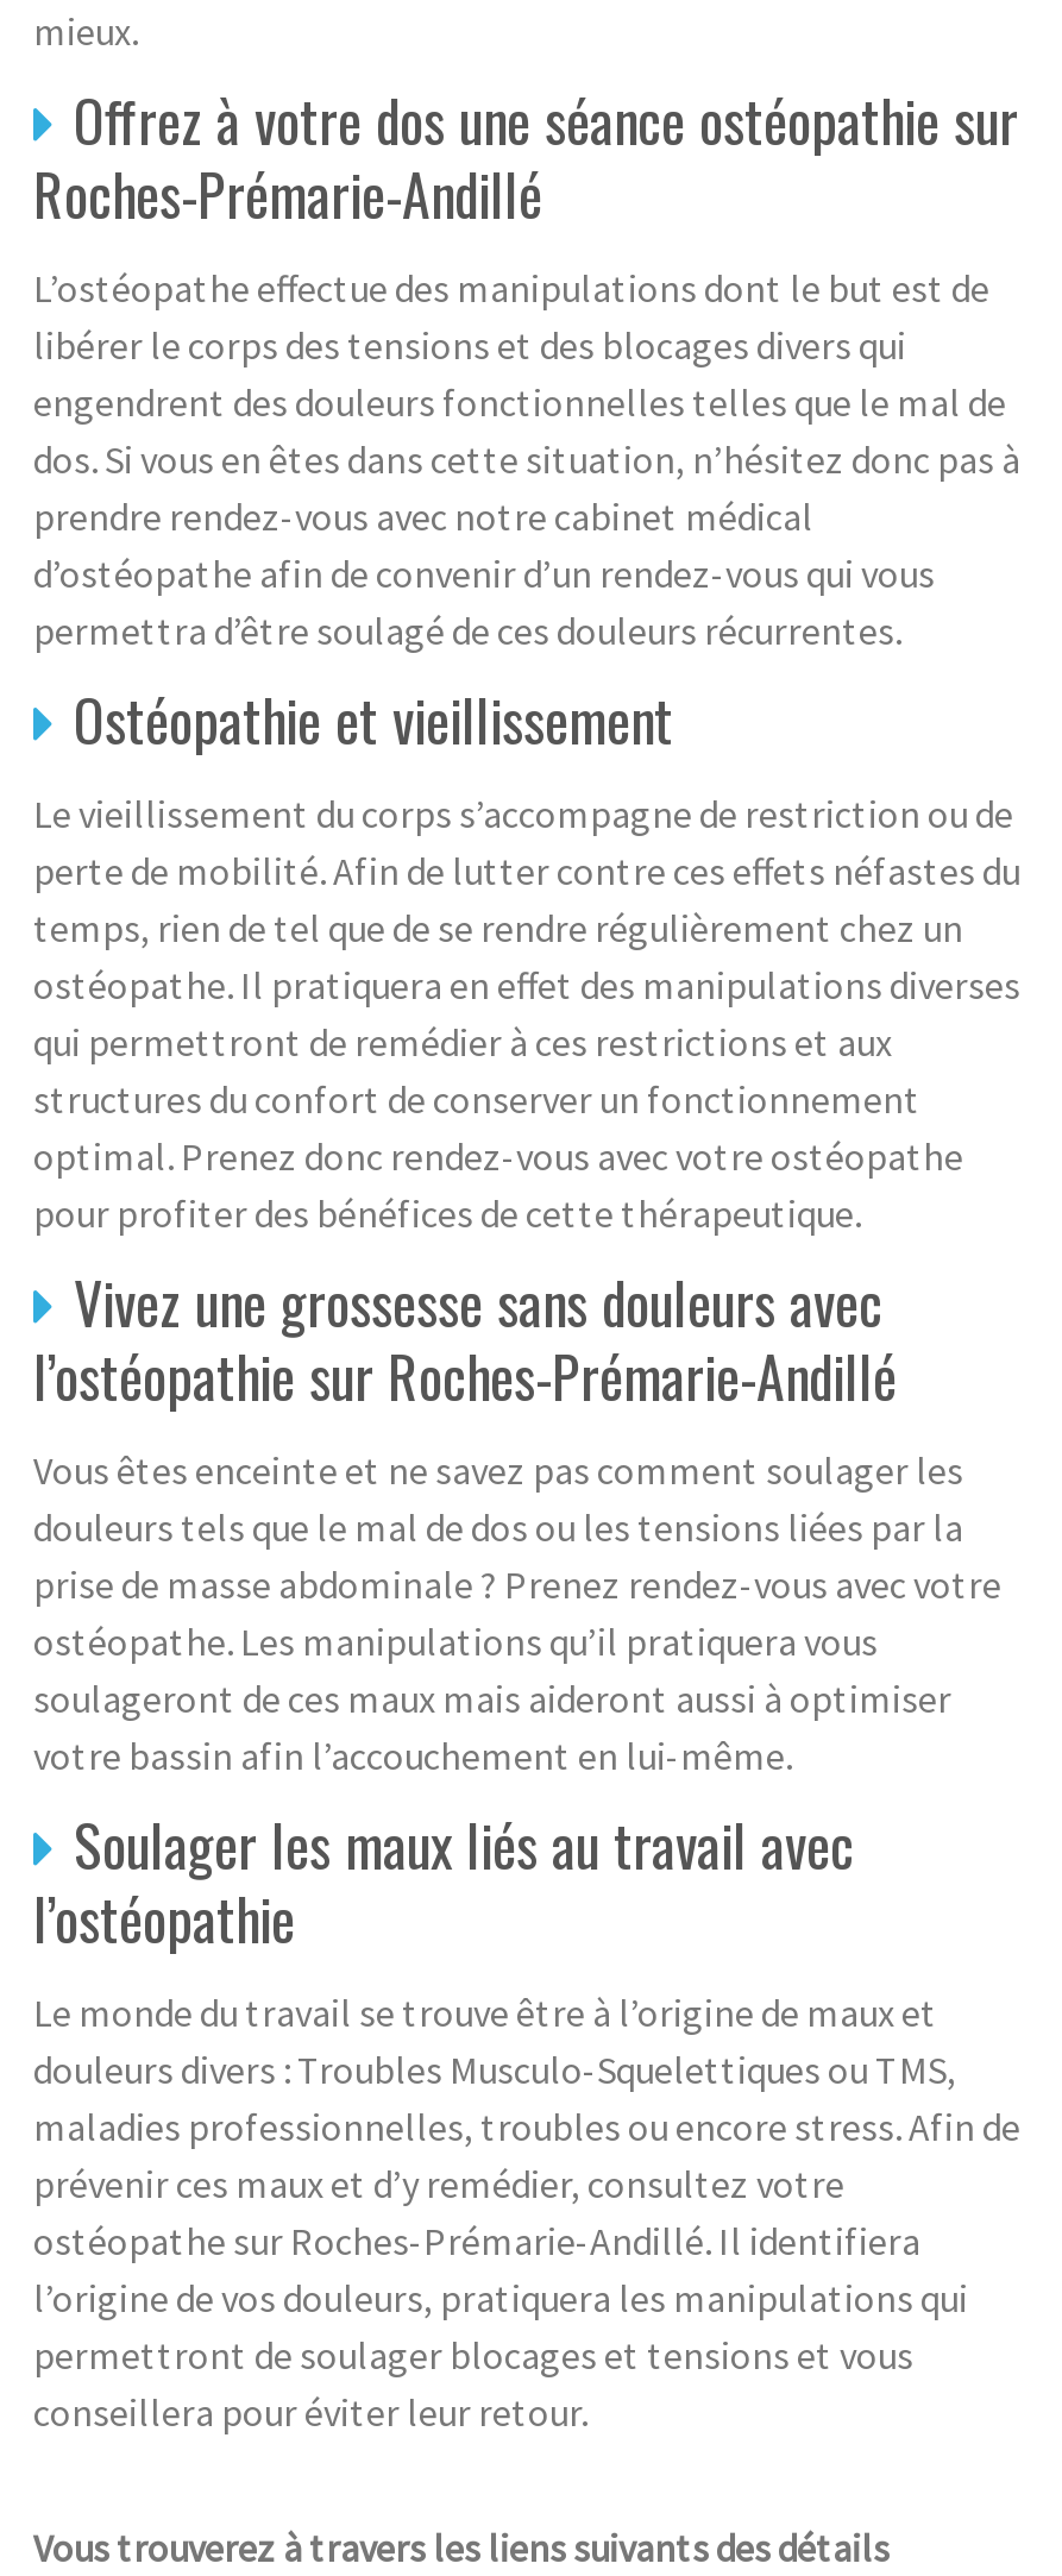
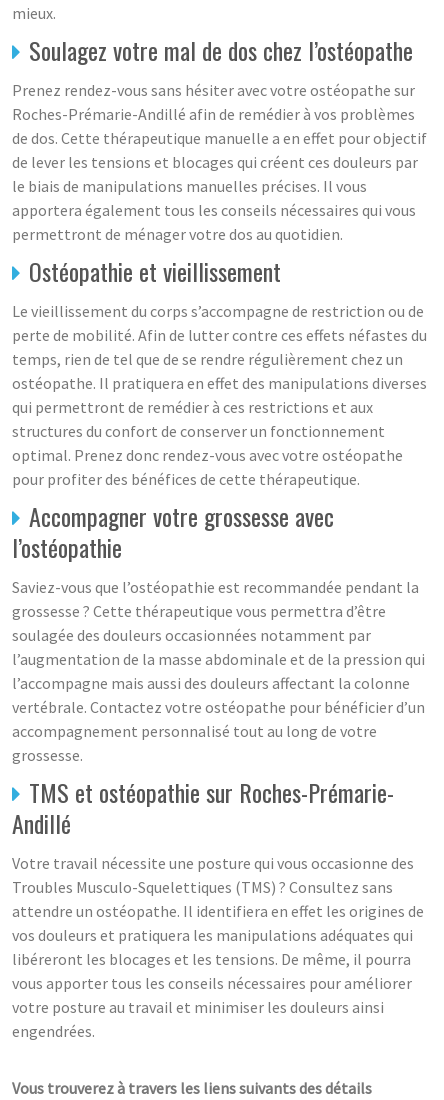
- Offrez à votre dos une séance ostéopathie sur
- Roches-Prémarie-Andillé
- L’ostéopathe effectue des manipulations dont le but est de
- libérer le corps des tensions et des blocages divers qui
- engendrent des douleurs fonctionnelles telles que le mal de
- dos. Si vous en êtes dans cette situation, n’hésitez donc pas à
- prendre rendez-vous avec notre cabinet médical
- d’ostéopathe afin de convenir d’un rendez-vous qui vous
- permettra d’être soulagé de ces douleurs récurrentes.
+ Soulagez votre mal de dos chez l’ostéopathe
+ Prenez rendez-vous sans hésiter avec votre ostéopathe sur
+ Roches-Prémarie-Andillé afin de remédier à vos problèmes
+ de dos. Cette thérapeutique manuelle a en effet pour objectif
+ de lever les tensions et blocages qui créent ces douleurs par
+ le biais de manipulations manuelles précises. Il vous
+ apportera également tous les conseils nécessaires qui vous
+ permettront de ménager votre dos au quotidien.

moved up: Ostéopathie et vieillissement | Le vieillissement du corps s’accompagne de restriction ou de | perte de mobilité. Afin de lutter contre ces effets néfastes du | ... | optimal. Prenez donc rendez-vous avec votre ostéopathe | pour profiter des bénéfices de cette thérapeutique.

- Vivez une grossesse sans douleurs avec
- l’ostéopathie sur Roches-Prémarie-Andillé
- Vous êtes enceinte et ne savez pas comment soulager les
- douleurs tels que le mal de dos ou les tensions liées par la
- prise de masse abdominale ? Prenez rendez-vous avec votre
- ostéopathe. Les manipulations qu’il pratiquera vous
- soulageront de ces maux mais aideront aussi à optimiser
- votre bassin afin l’accouchement en lui-même.
- Soulager les maux liés au travail avec
+ Accompagner votre grossesse avec

moved up: l’ostéopathie

- Le monde du travail se trouve être à l’origine de maux et
- douleurs divers : Troubles Musculo-Squelettiques ou TMS,
- maladies professionnelles, troubles ou encore stress. Afin de
- prévenir ces maux et d’y remédier, consultez votre
- ostéopathe sur Roches-Prémarie-Andillé. Il identifiera
- l’origine de vos douleurs, pratiquera les manipulations qui
- permettront de soulager blocages et tensions et vous
- conseillera pour éviter leur retour.
+ Saviez-vous que l’ostéopathie est recommandée pendant la
+ grossesse ? Cette thérapeutique vous permettra d’être
+ soulagée des douleurs occasionnées notamment par
+ l’augmentation de la masse abdominale et de la pression qui
+ l’accompagne mais aussi des douleurs affectant la colonne
+ vertébrale. Contactez votre ostéopathe pour bénéficier d’un
+ accompagnement personnalisé tout au long de votre
+ grossesse.
+ TMS et ostéopathie sur Roches-Prémarie-
+ Andillé
+ Votre travail nécessite une posture qui vous occasionne des
+ Troubles Musculo-Squelettiques (TMS) ? Consultez sans
+ attendre un ostéopathe. Il identifiera en effet les origines de
+ vos douleurs et pratiquera les manipulations adéquates qui
+ libéreront les blocages et les tensions. De même, il pourra
+ vous apporter tous les conseils nécessaires pour améliorer
+ votre posture au travail et minimiser les douleurs ainsi
+ engendrées.
